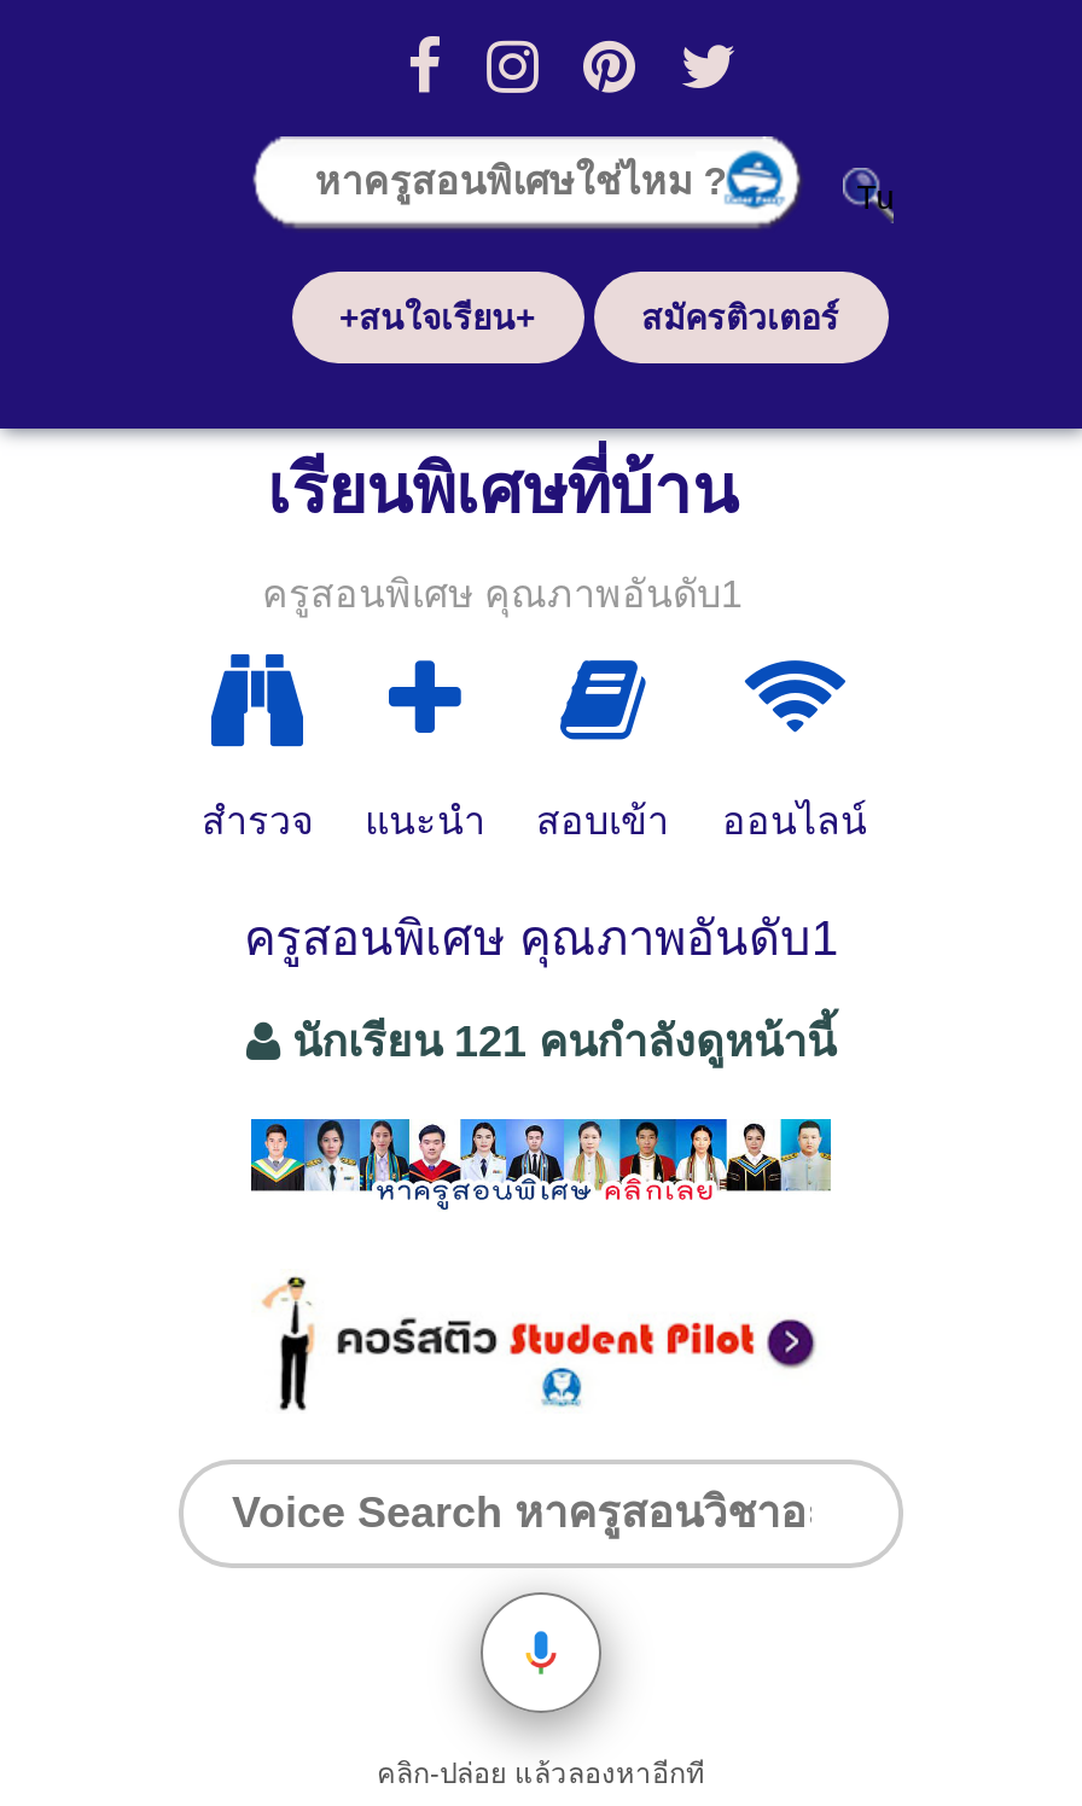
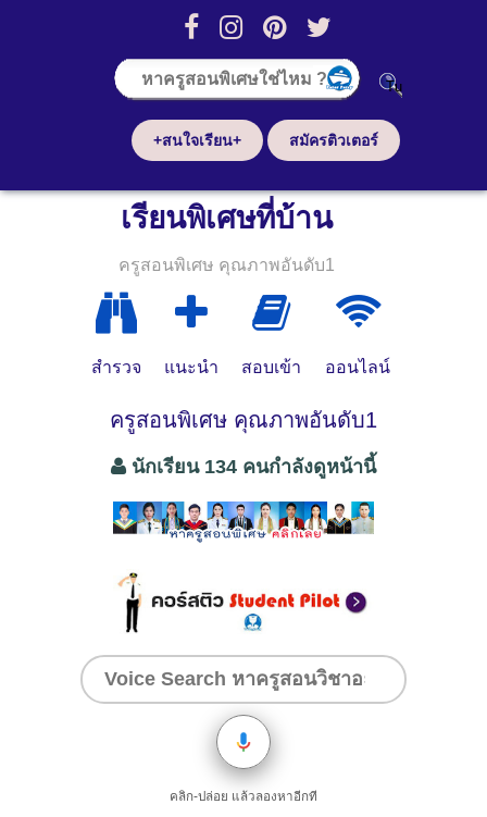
- นักเรียน 121 คนกำลังดูหน้านี้
+ นักเรียน 134 คนกำลังดูหน้านี้
